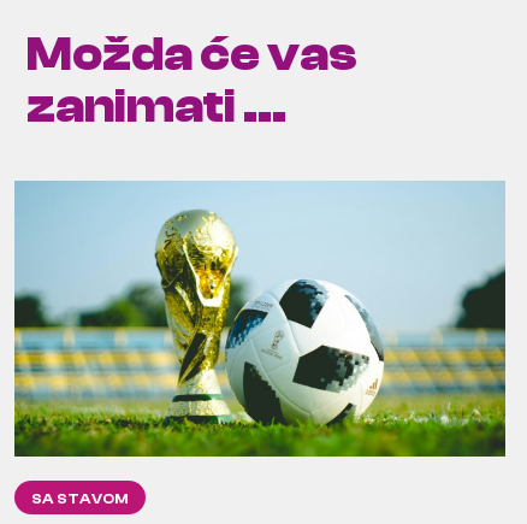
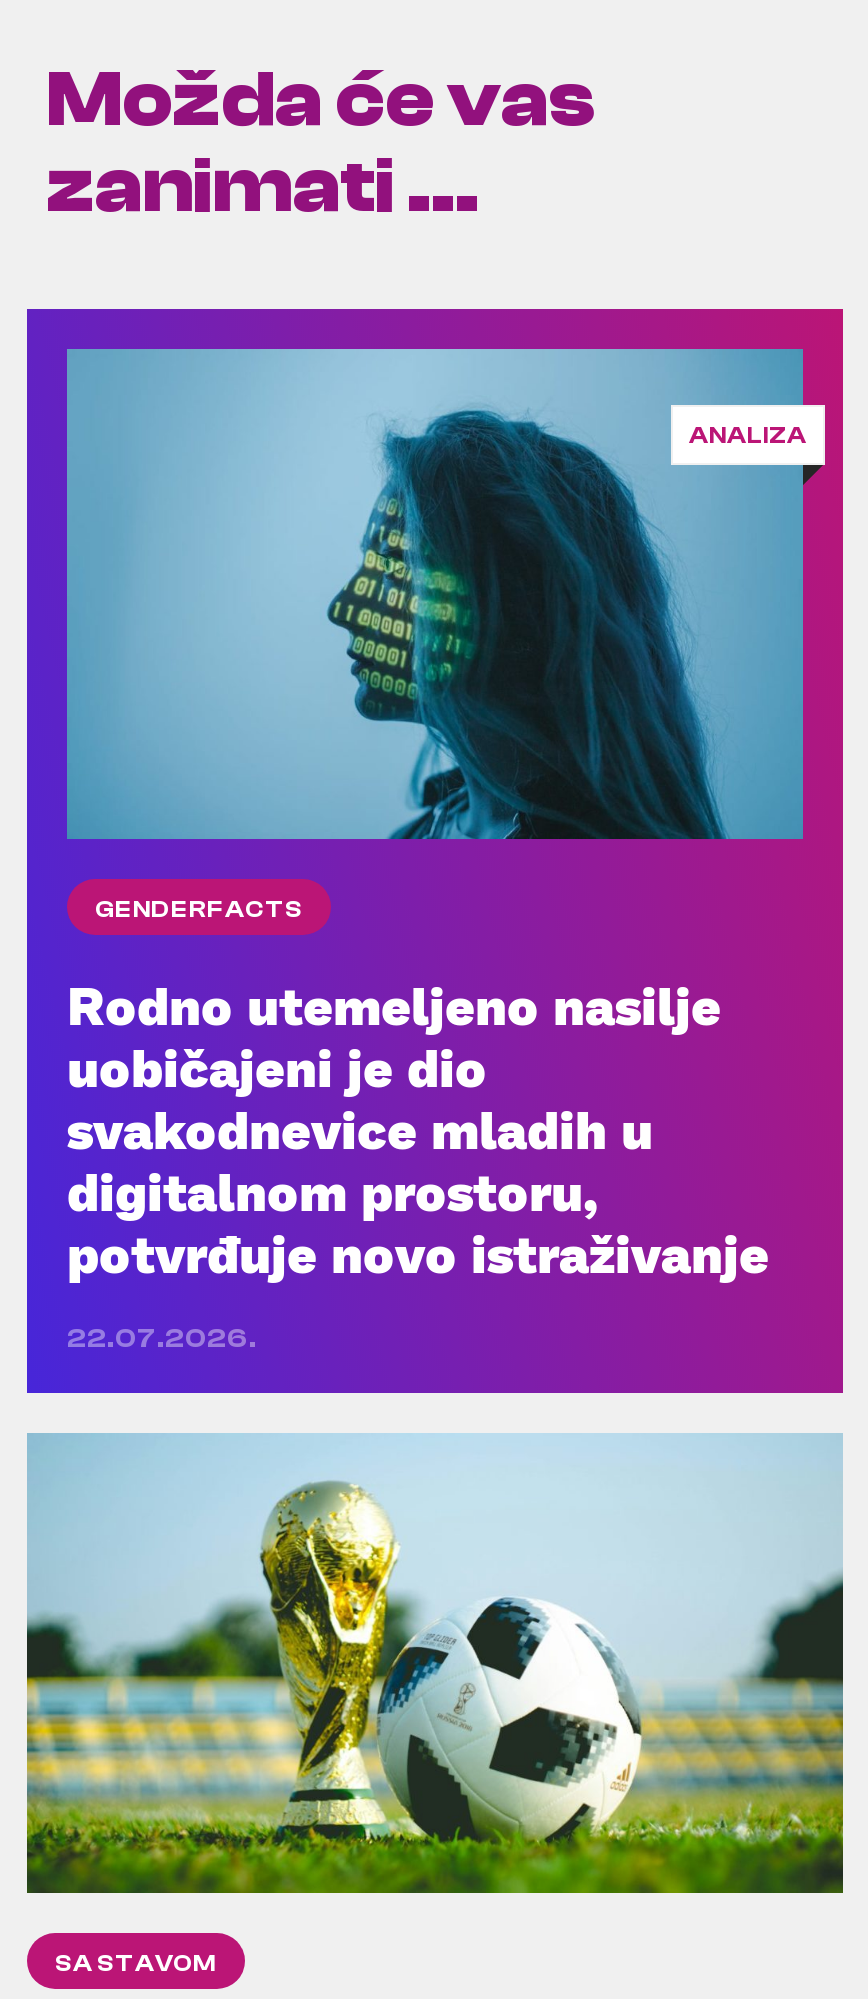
+ [image]
+ ANALIZA

+ GENDERFACTS
+ Rodno utemeljeno nasilje
+ uobičajeni je dio
+ svakodnevice mladih u
+ digitalnom prostoru,
+ potvrđuje novo istraživanje
+ 22.07.2026.
